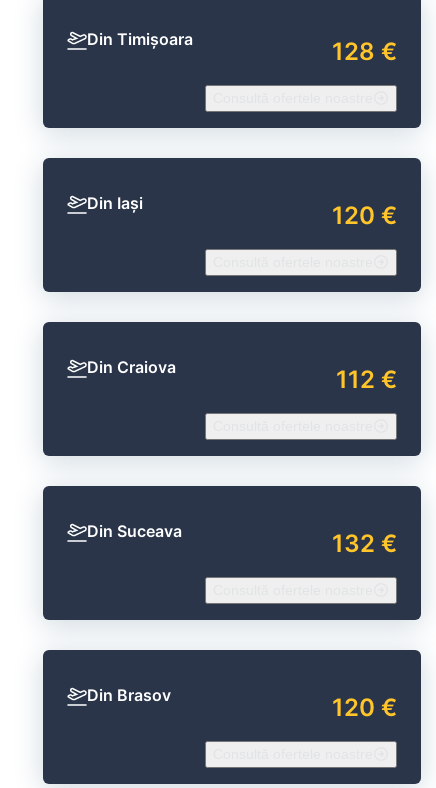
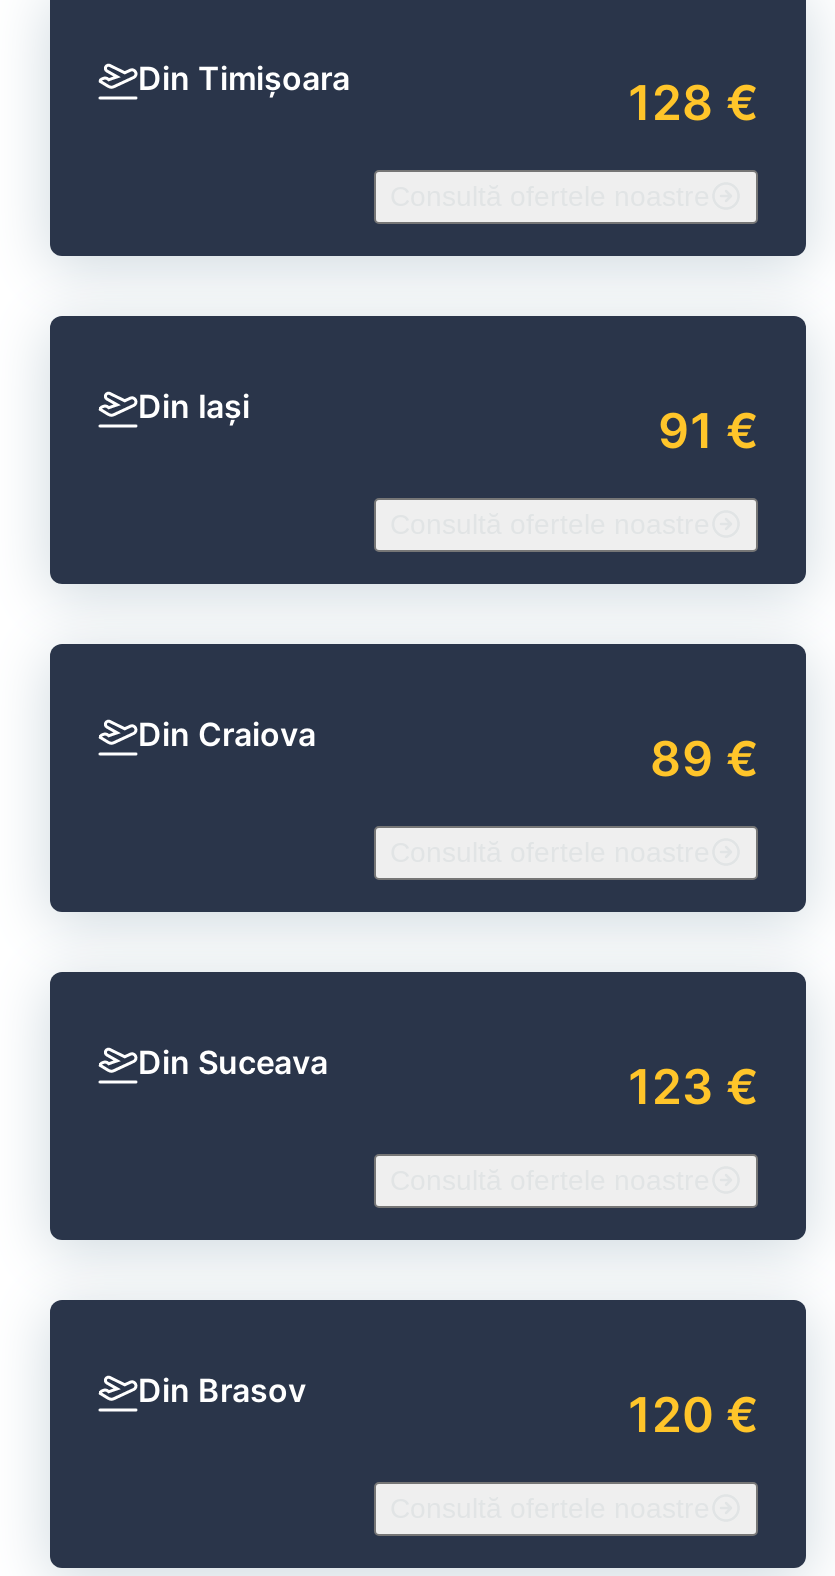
- 120 €
+ 91 €

- 112 €
+ 89 €

- 132 €
+ 123 €
